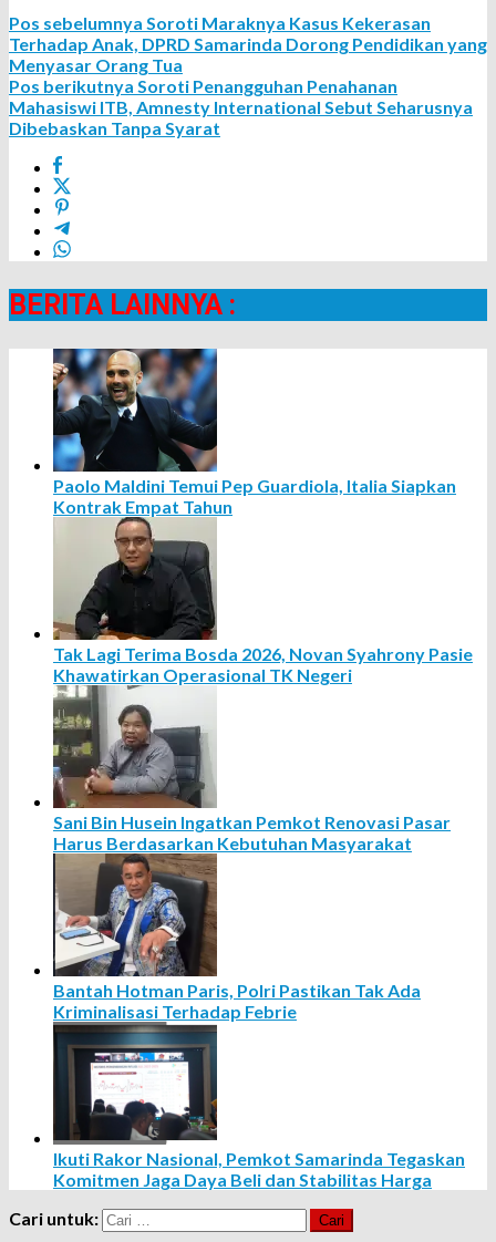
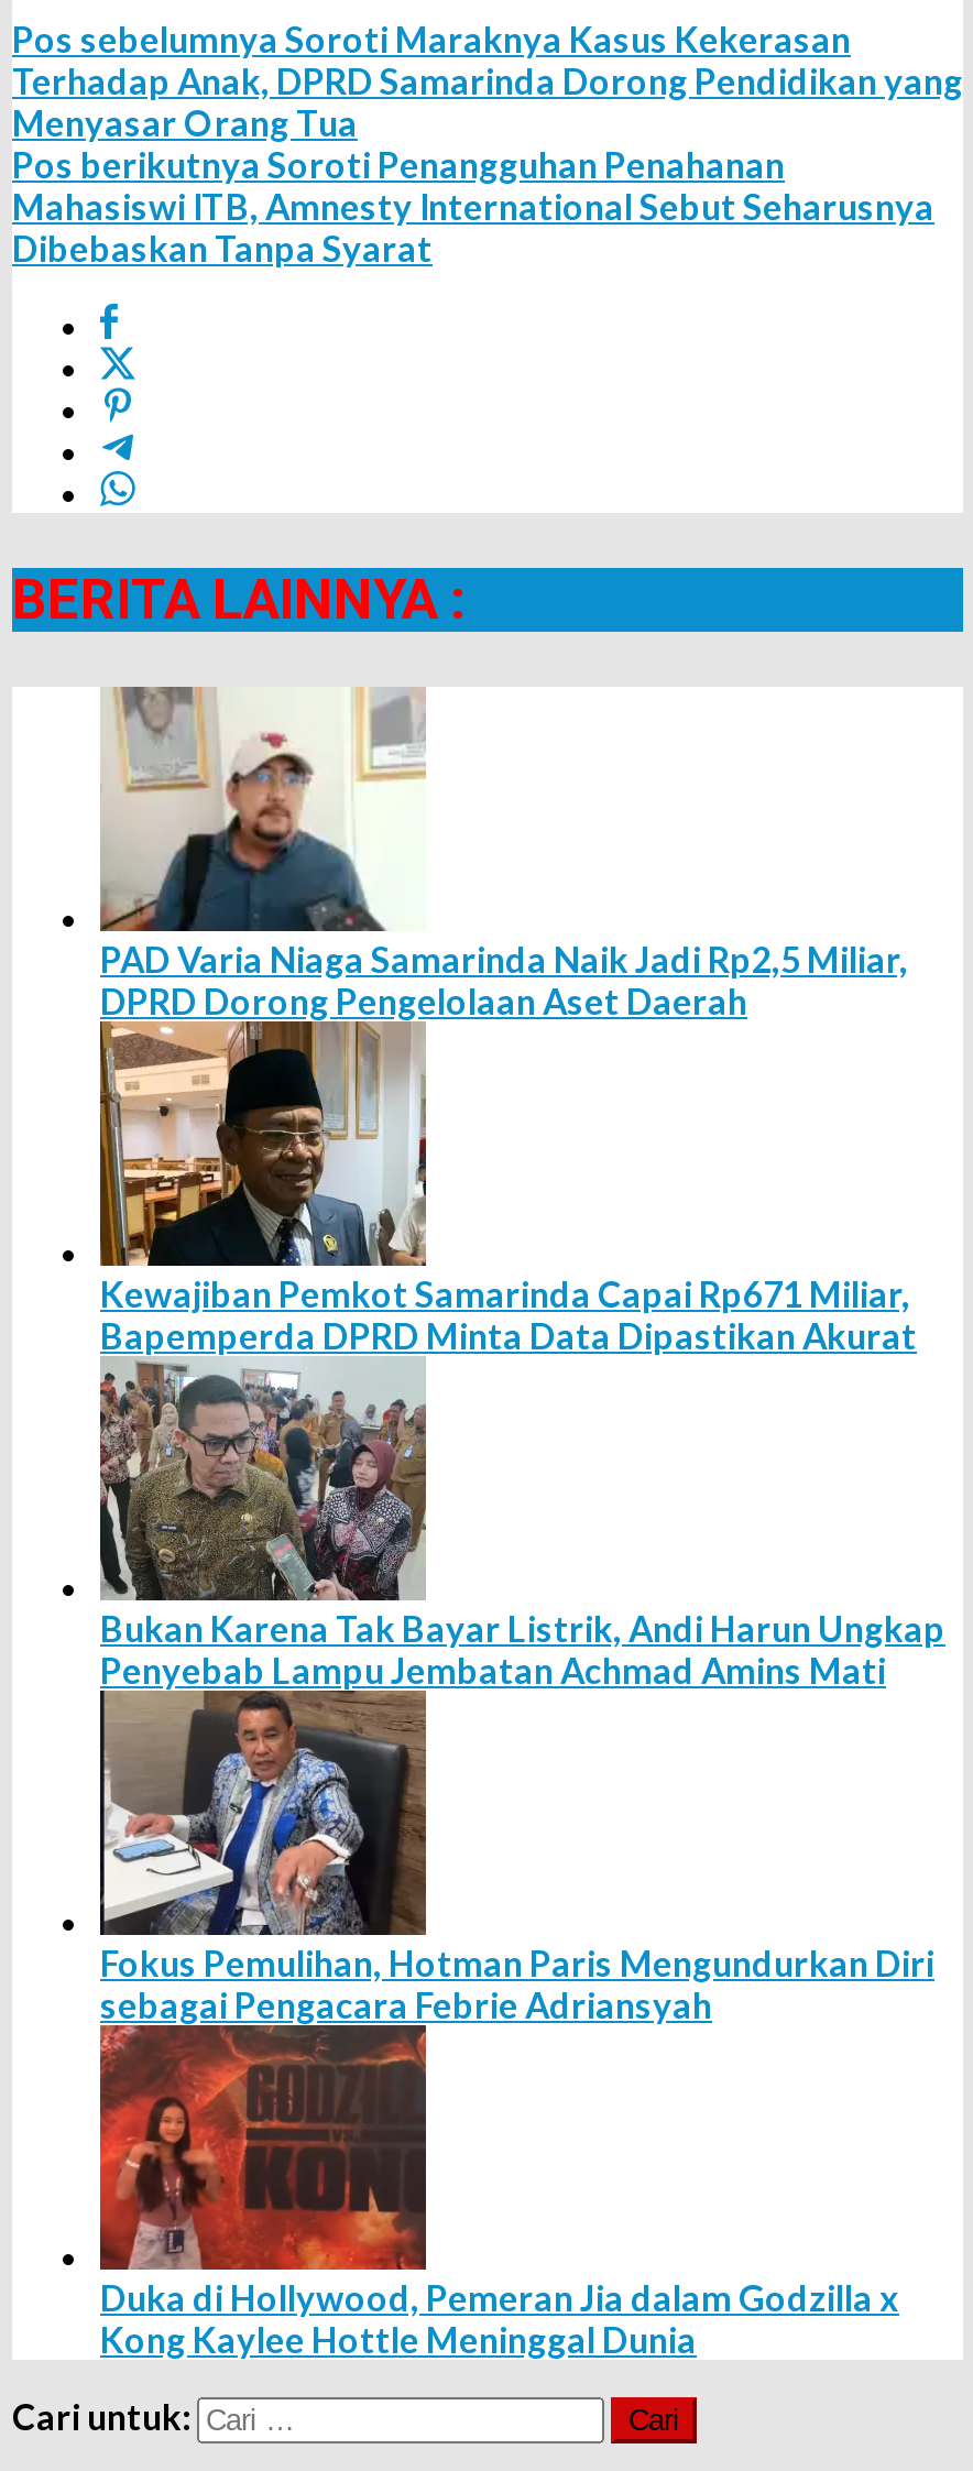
- [image]
- Paolo Maldini Temui Pep Guardiola, Italia Siapkan
- Kontrak Empat Tahun
+ [image]
+ PAD Varia Niaga Samarinda Naik Jadi Rp2,5 Miliar,
+ DPRD Dorong Pengelolaan Aset Daerah

- [image]
- Tak Lagi Terima Bosda 2026, Novan Syahrony Pasie
- Khawatirkan Operasional TK Negeri
+ [image]
+ Kewajiban Pemkot Samarinda Capai Rp671 Miliar,
+ Bapemperda DPRD Minta Data Dipastikan Akurat

- [image]
- Sani Bin Husein Ingatkan Pemkot Renovasi Pasar
- Harus Berdasarkan Kebutuhan Masyarakat
+ [image]
+ Bukan Karena Tak Bayar Listrik, Andi Harun Ungkap
+ Penyebab Lampu Jembatan Achmad Amins Mati

- Bantah Hotman Paris, Polri Pastikan Tak Ada
- Kriminalisasi Terhadap Febrie
+ Fokus Pemulihan, Hotman Paris Mengundurkan Diri
+ sebagai Pengacara Febrie Adriansyah

- [image]
- Ikuti Rakor Nasional, Pemkot Samarinda Tegaskan
- Komitmen Jaga Daya Beli dan Stabilitas Harga
+ [image]
+ Duka di Hollywood, Pemeran Jia dalam Godzilla x
+ Kong Kaylee Hottle Meninggal Dunia
